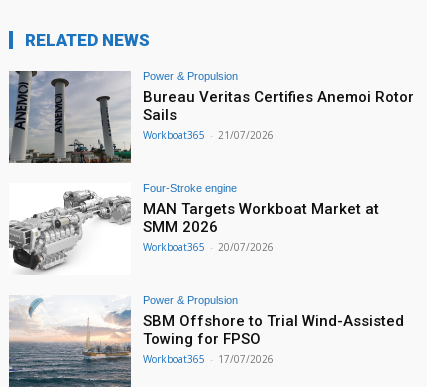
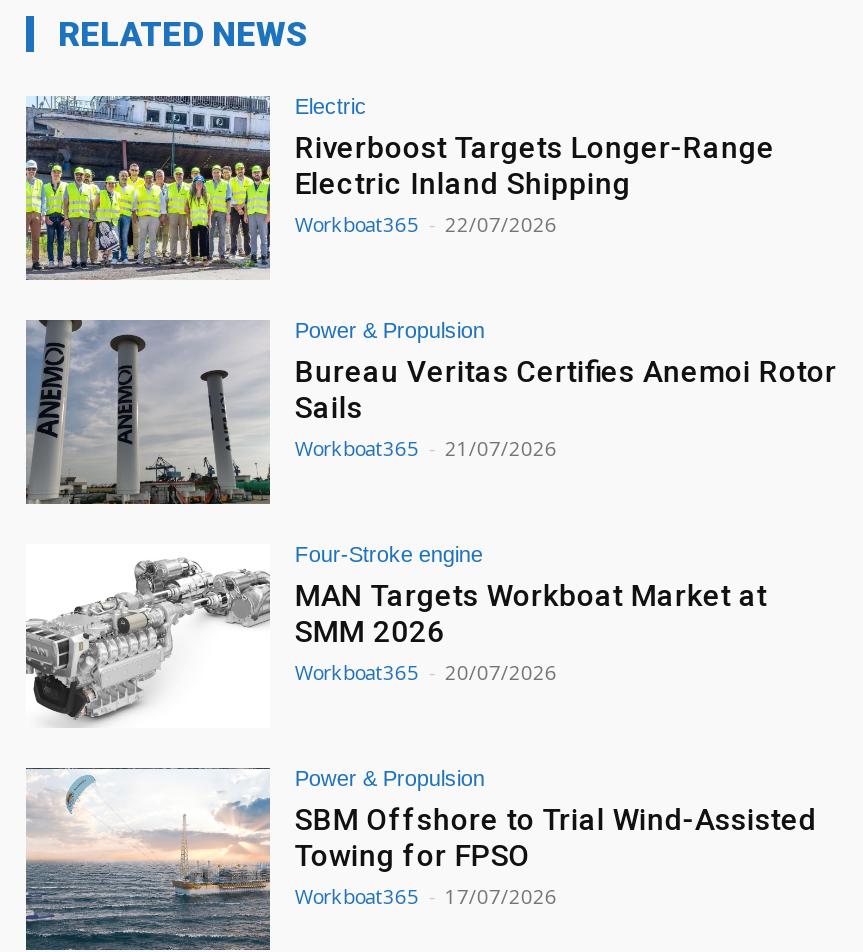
+ [image]
+ Electric
+ Riverboost Targets Longer-Range
+ Electric Inland Shipping
+ Workboat365 - 22/07/2026
